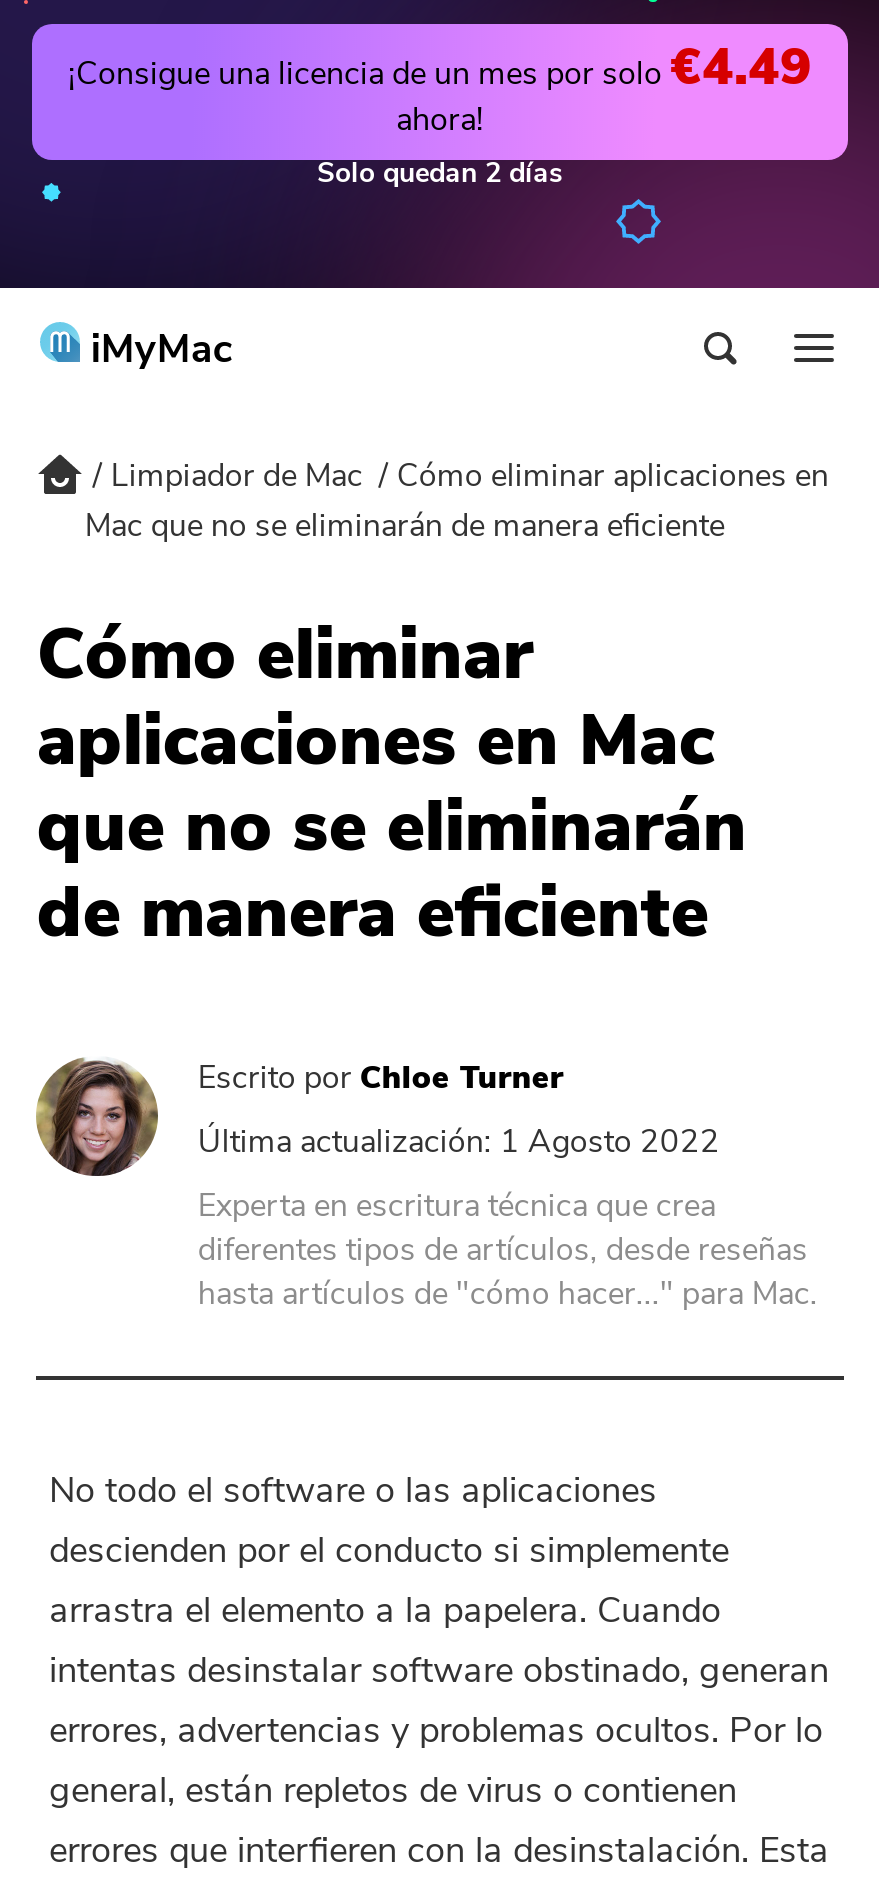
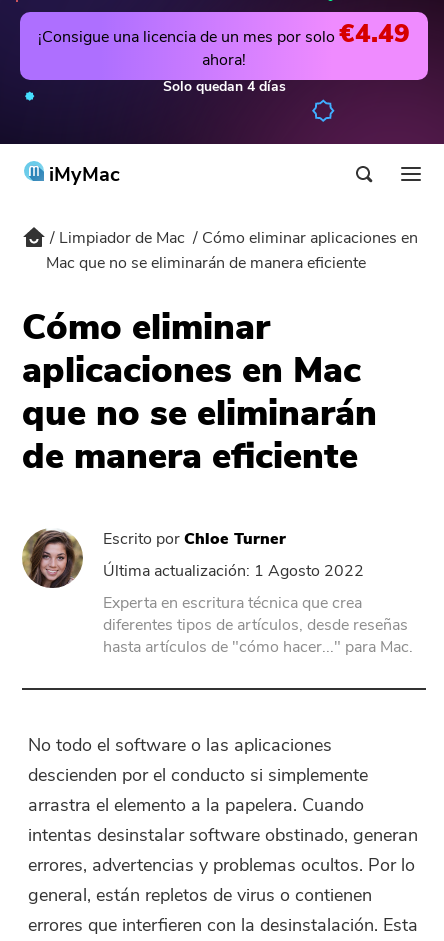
- Solo quedan2 días
+ Solo quedan4 días
